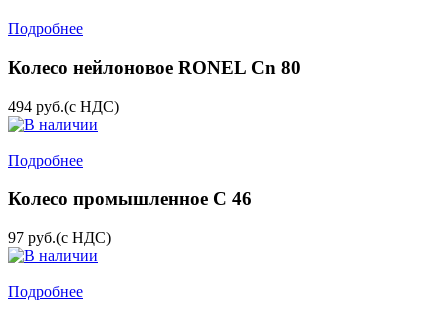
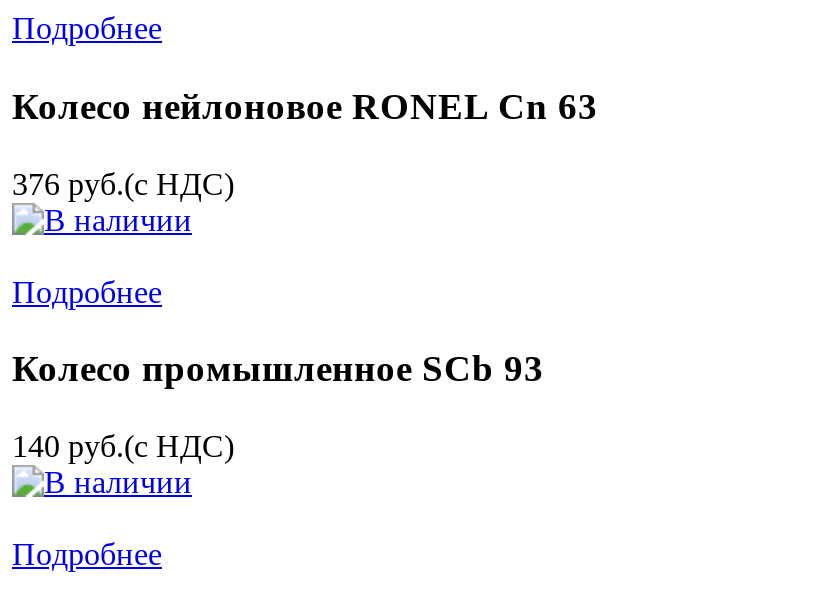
- Колесо нейлоновое RONEL Cn 80
+ Колесо нейлоновое RONEL Cn 63

- 494 руб.(с НДС)
+ 376 руб.(с НДС)

- Колесо промышленное C 46
+ Колесо промышленное SCb 93

- 97 руб.(с НДС)
+ 140 руб.(с НДС)
